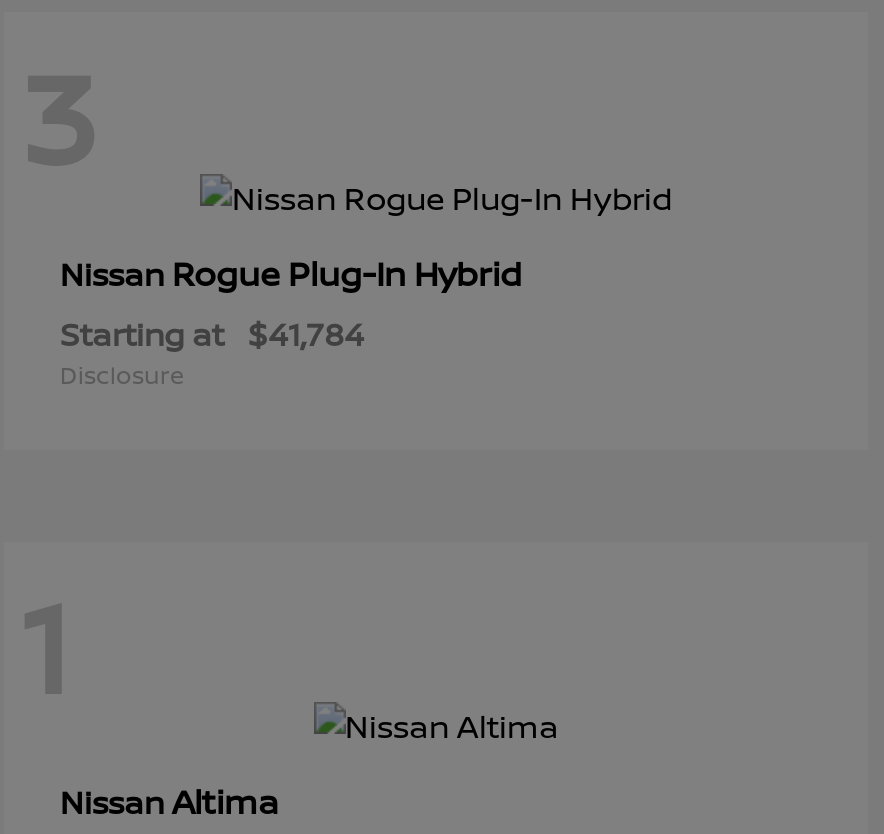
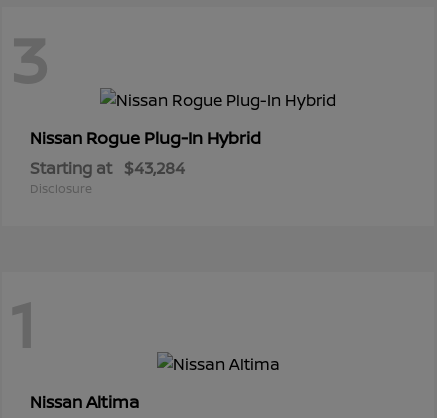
- Starting at $41,784
+ Starting at $43,284
